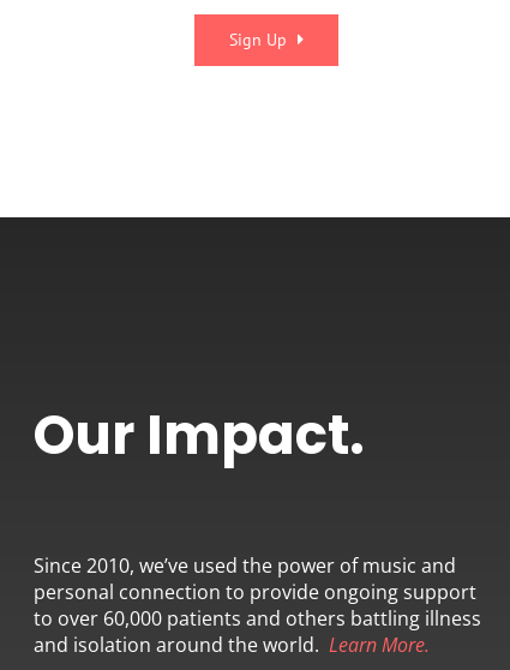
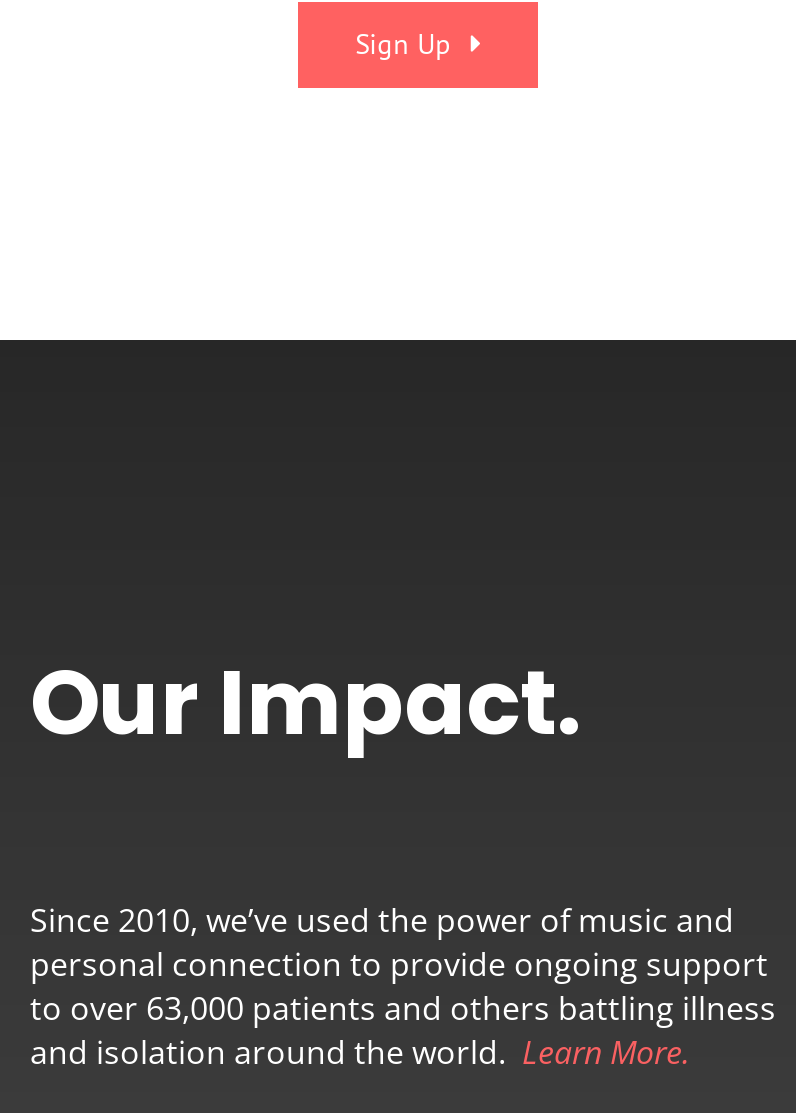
- to over 60,000 patients and others battling illness
+ to over 63,000 patients and others battling illness
